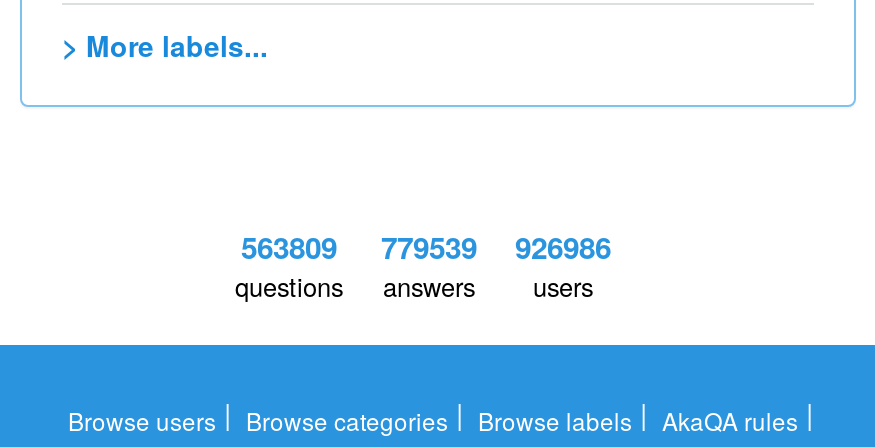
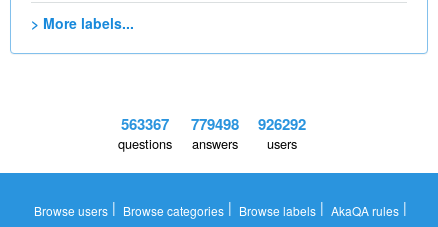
- 563809
+ 563367

- 779539
+ 779498

- 926986
+ 926292
